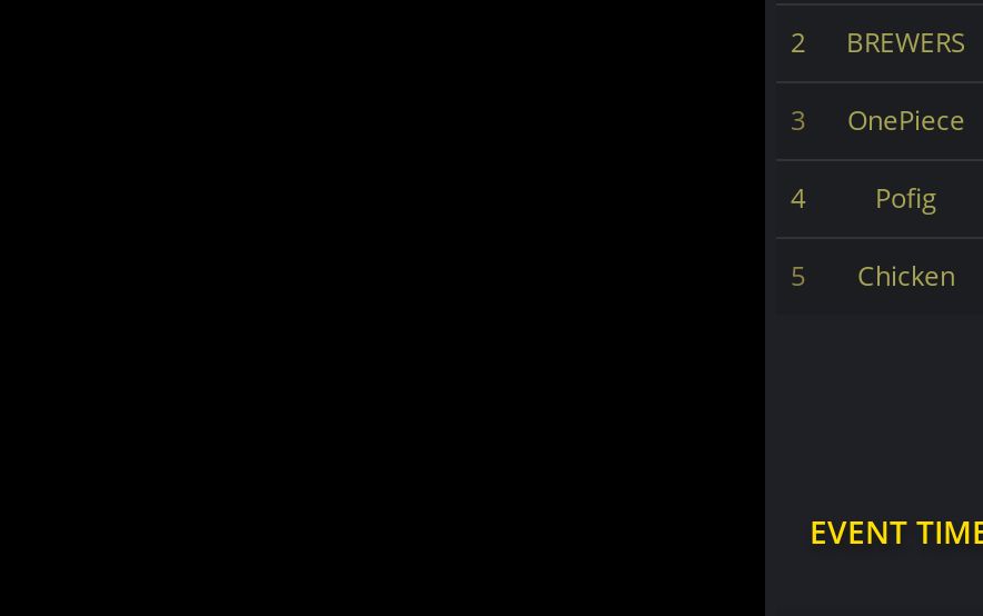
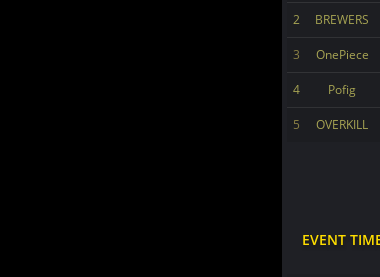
- Chicken
+ OVERKILL
